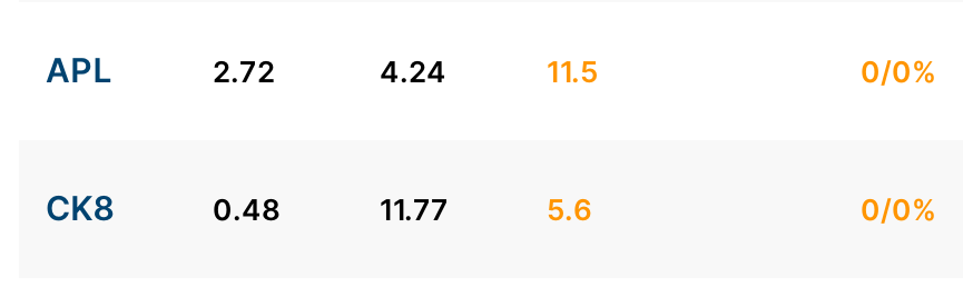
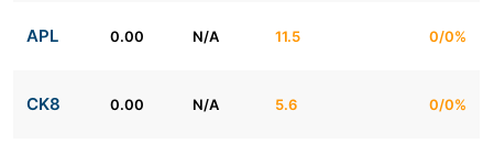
- 2.72
- 4.24
+ 0.00
+ N/A

- 0.48
- 11.77
+ 0.00
+ N/A
